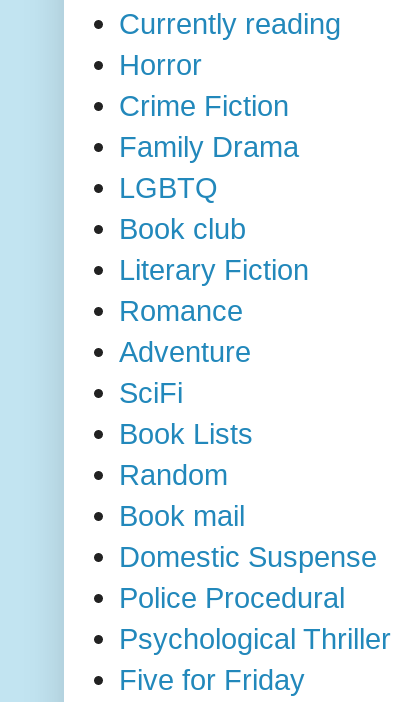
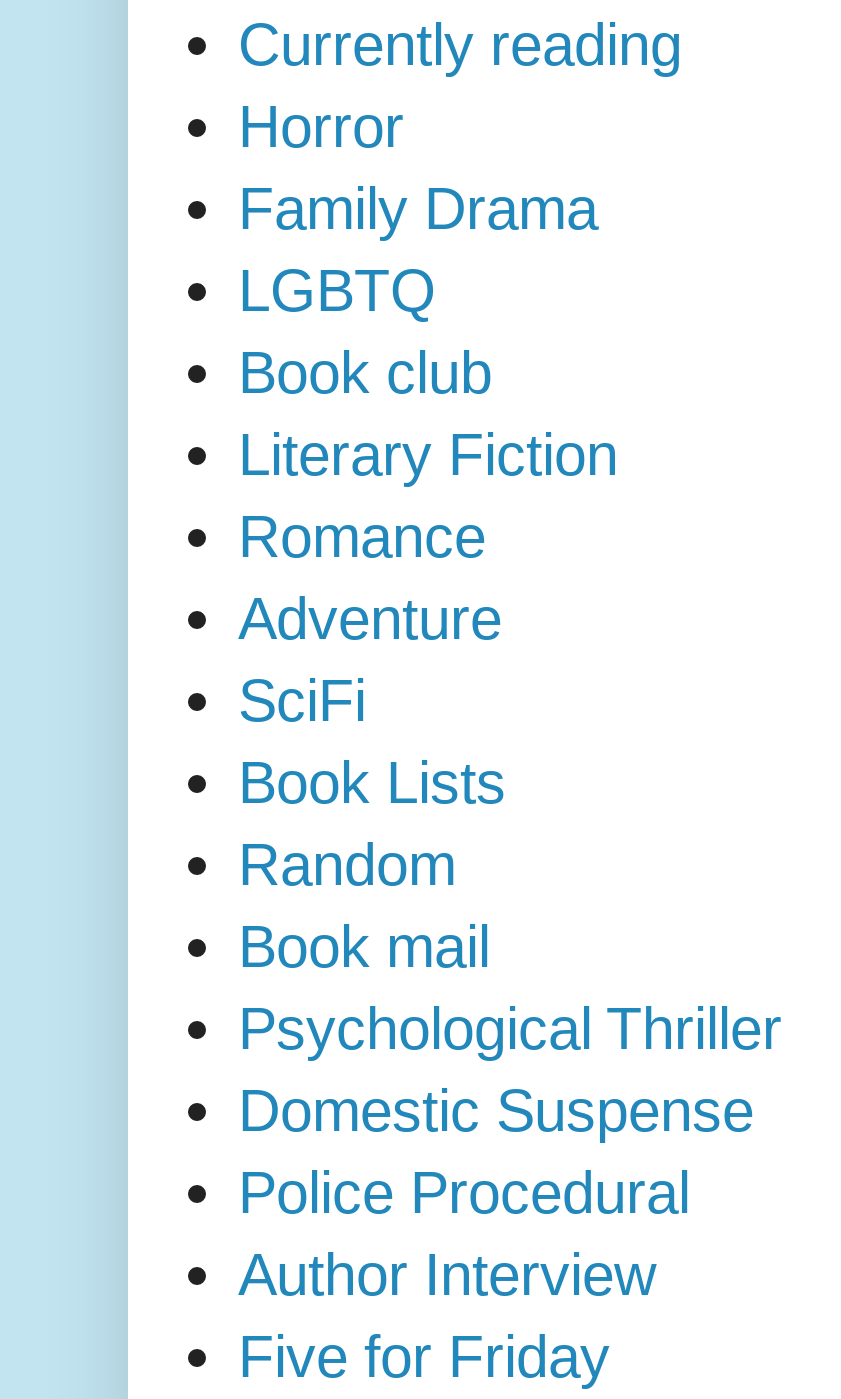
- Crime Fiction

moved up: Family Drama | LGBTQ | Book club | ... | Random | Book mail

+ Author Interview

moved up: Psychological Thriller
